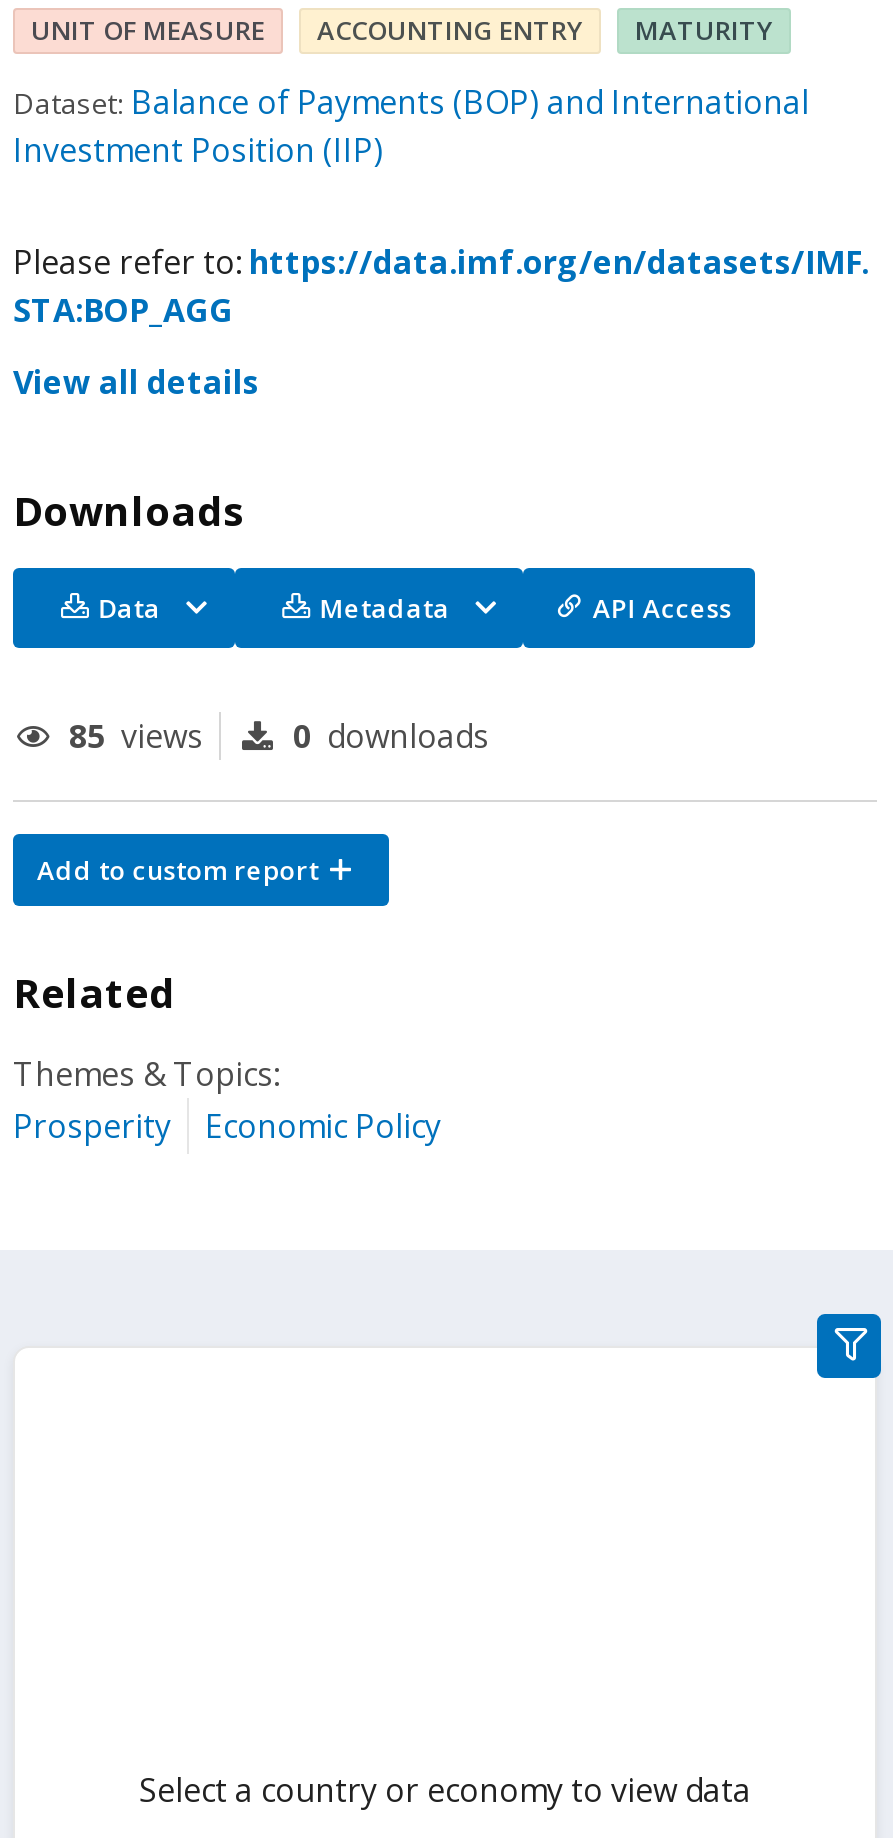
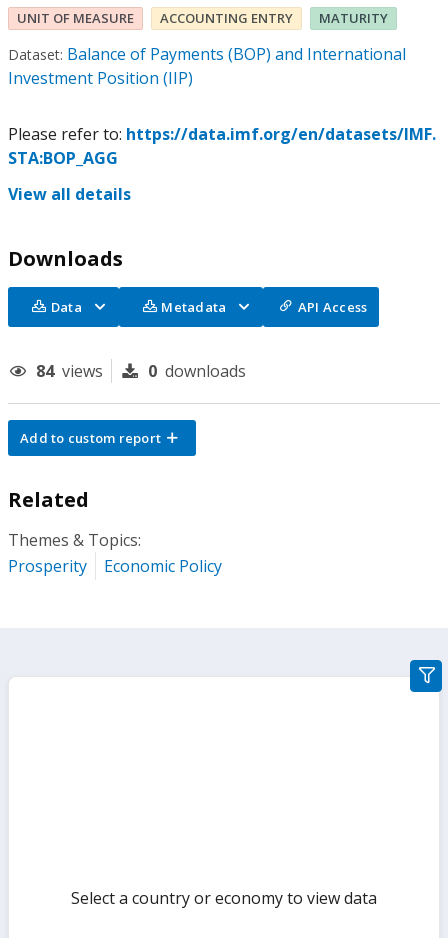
- 85 views
+ 84 views
